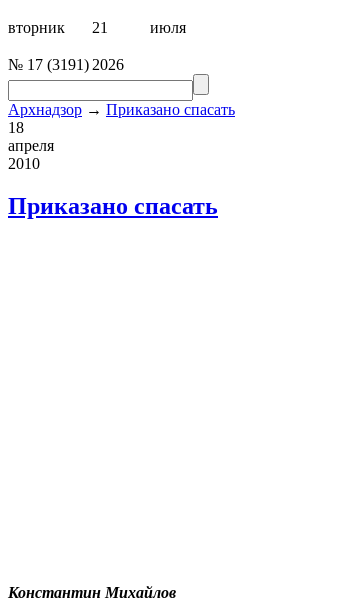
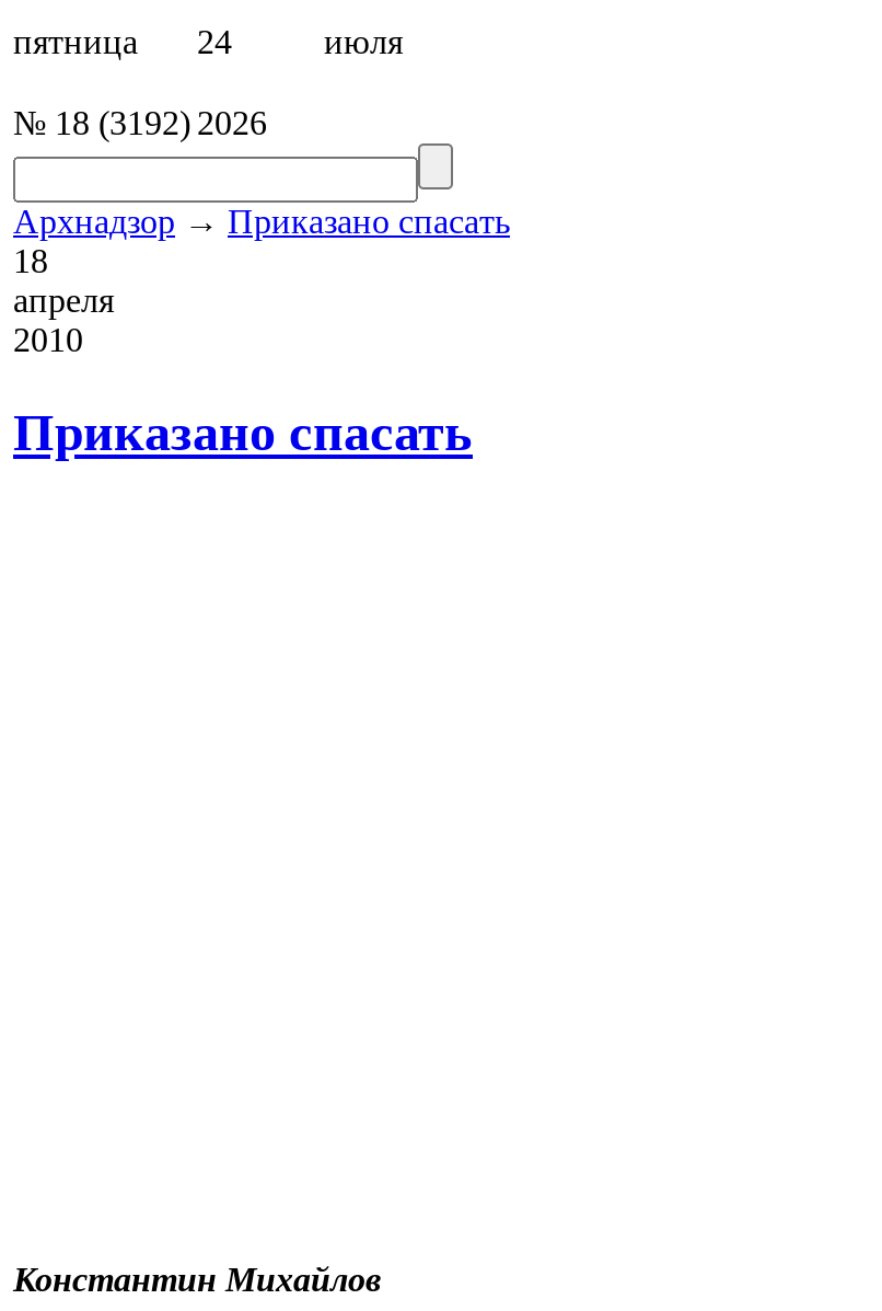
- вторник
- 21
+ пятница
+ 24

- № 17 (3191) 2026
+ № 18 (3192) 2026
